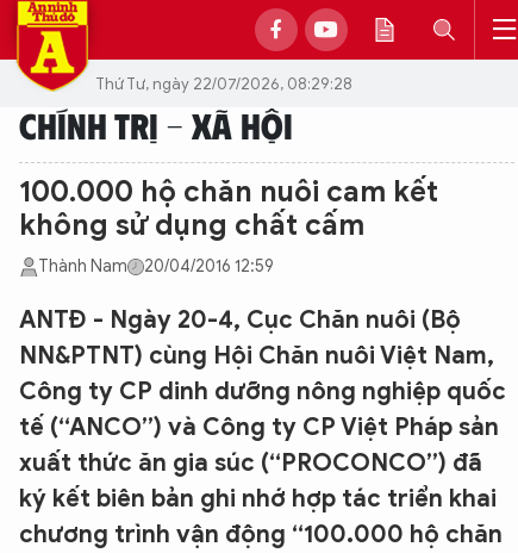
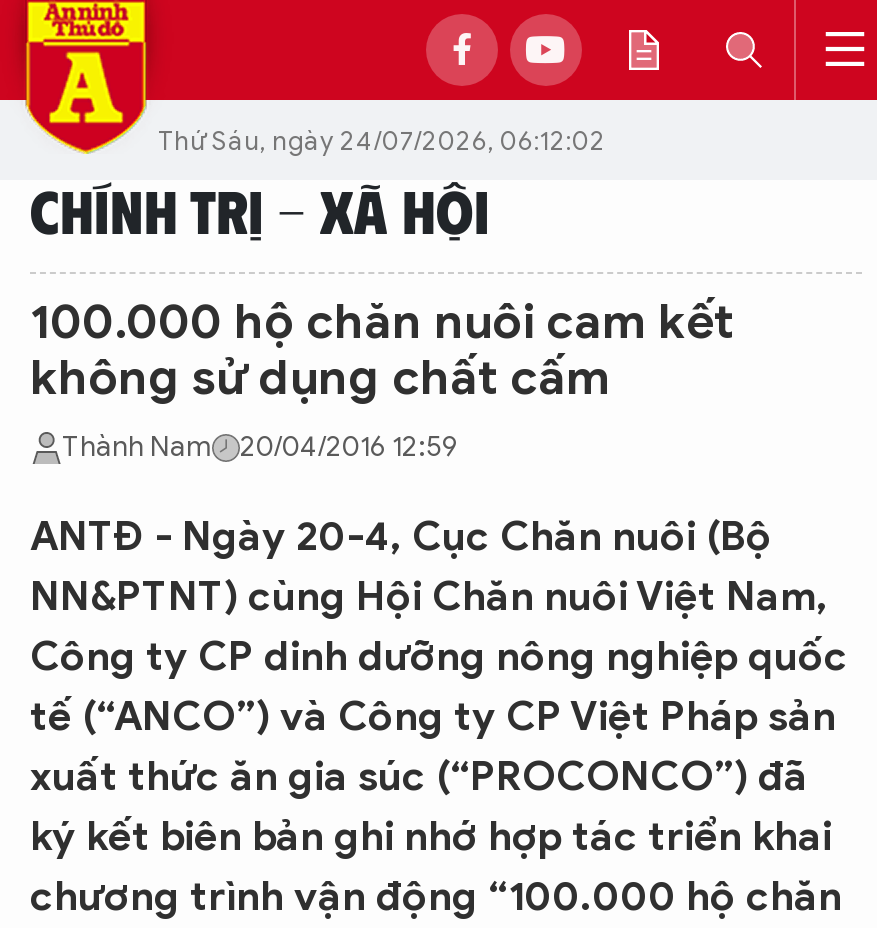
- Thứ Tư, ngày 22/07/2026, 08:29:28
+ Thứ Sáu, ngày 24/07/2026, 06:12:02
